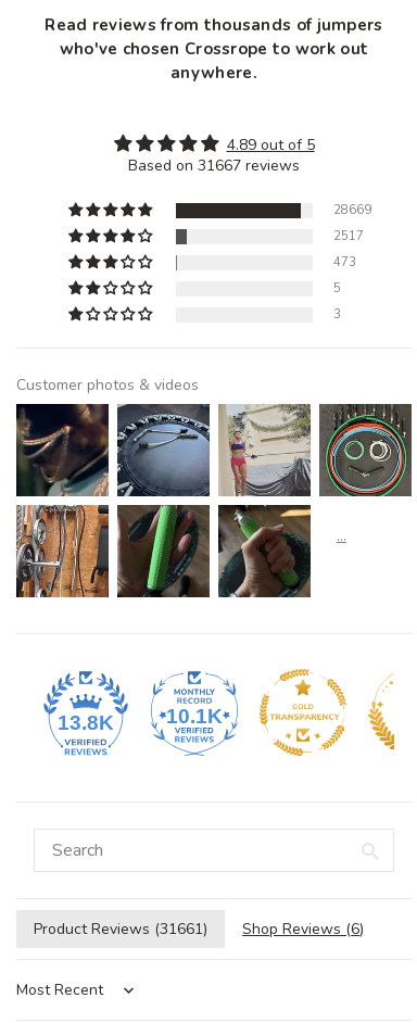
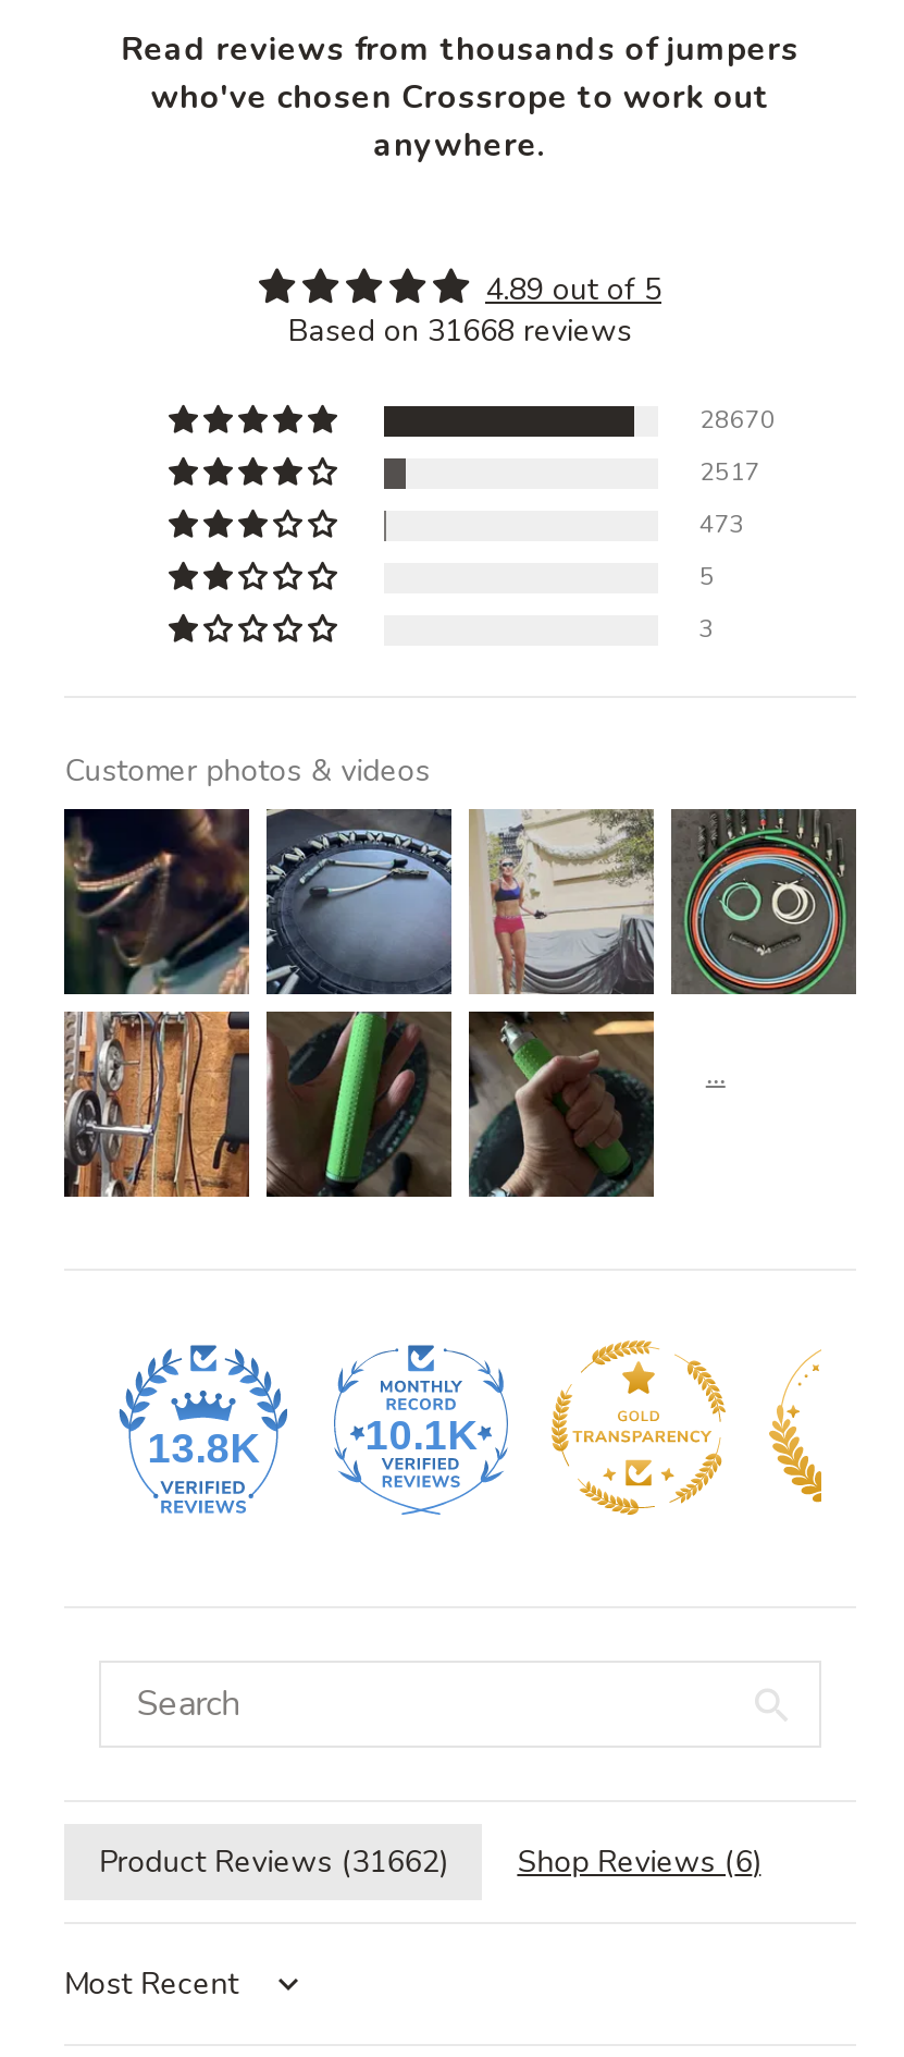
- Based on 31667 reviews
+ Based on 31668 reviews

- 28669
+ 28670

- Product Reviews (31661)
+ Product Reviews (31662)
